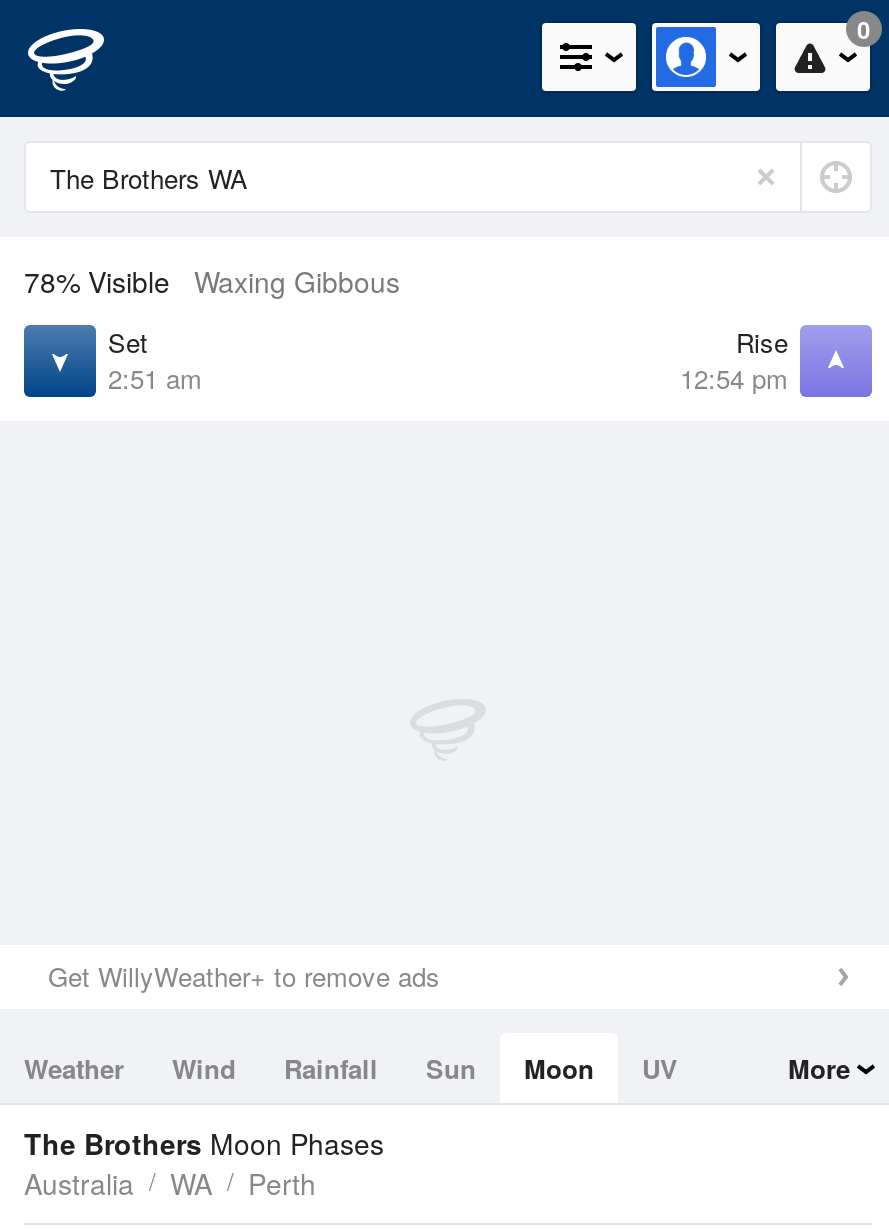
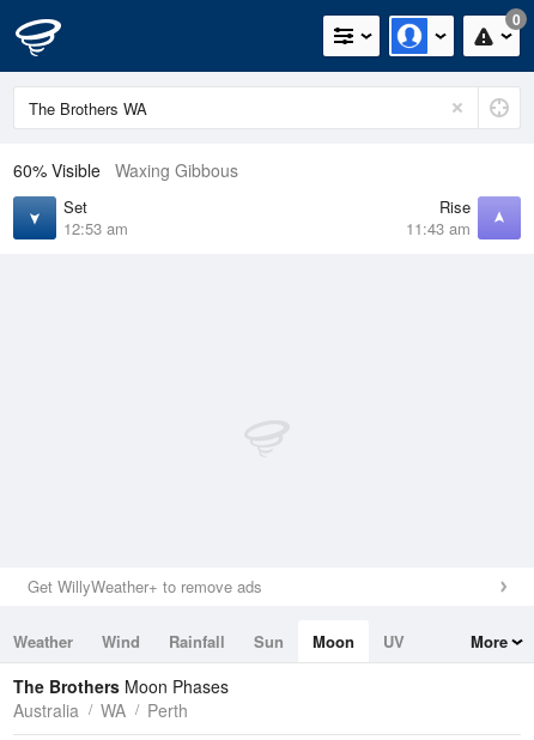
- 78% Visible Waxing Gibbous
+ 60% Visible Waxing Gibbous

- 2:51 am
+ 12:53 am

- 12:54 pm
+ 11:43 am
